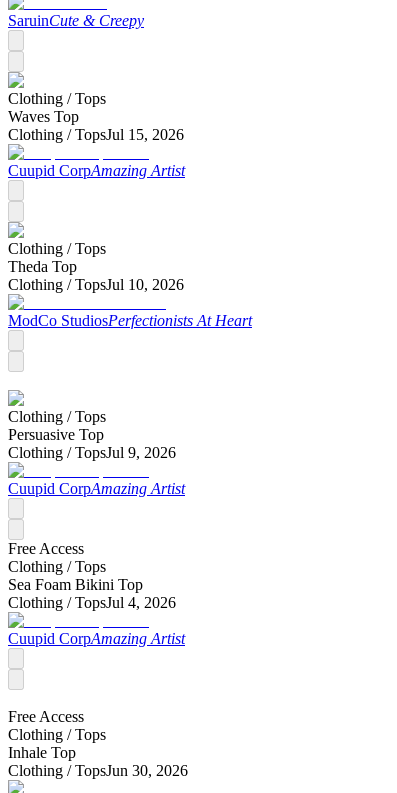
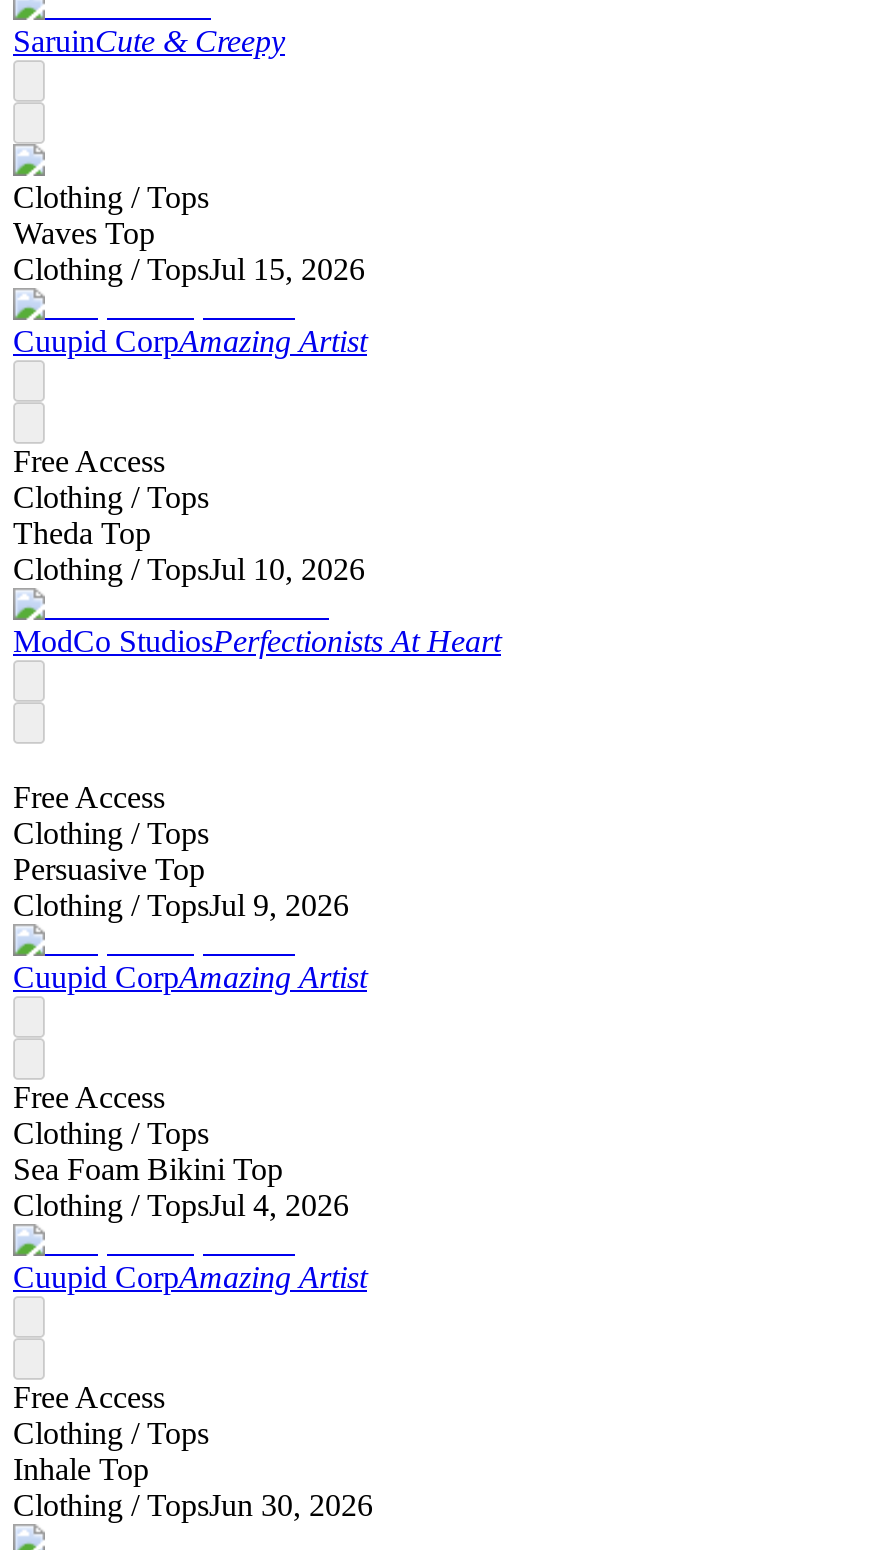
+ Free Access

+ Free Access
